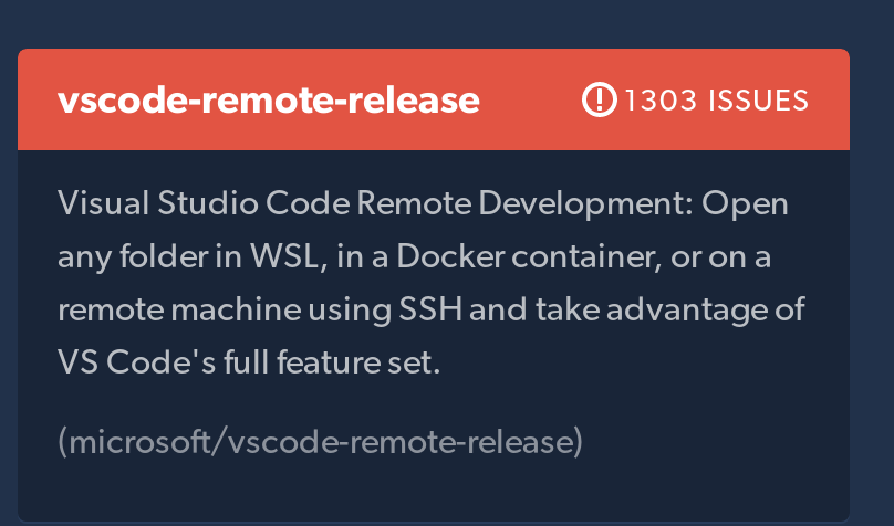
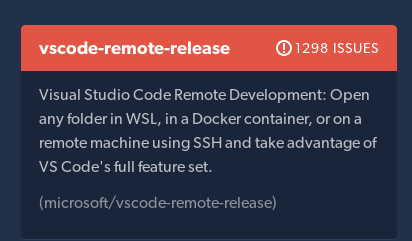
- 1303 ISSUES
+ 1298 ISSUES
